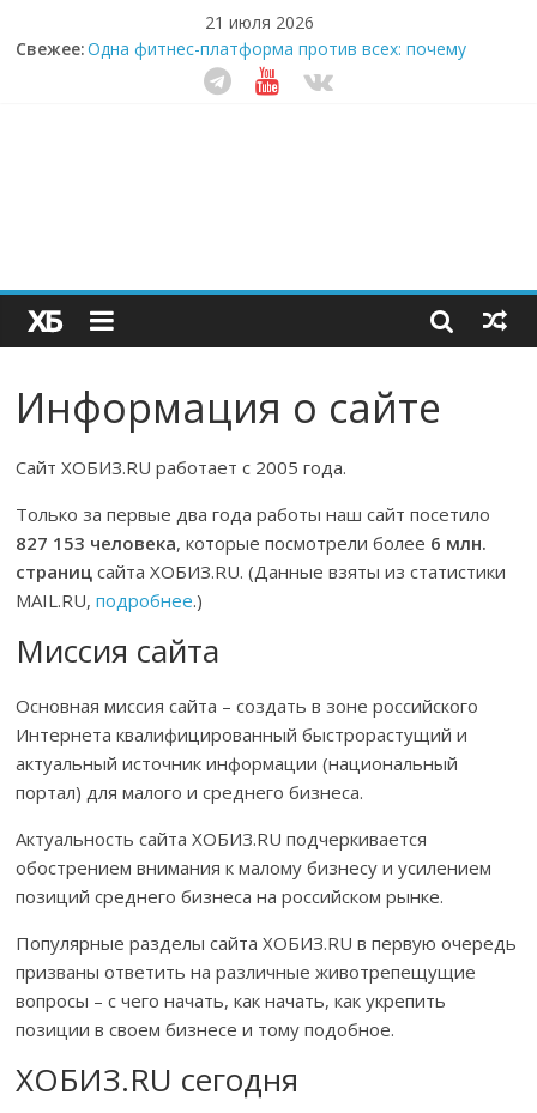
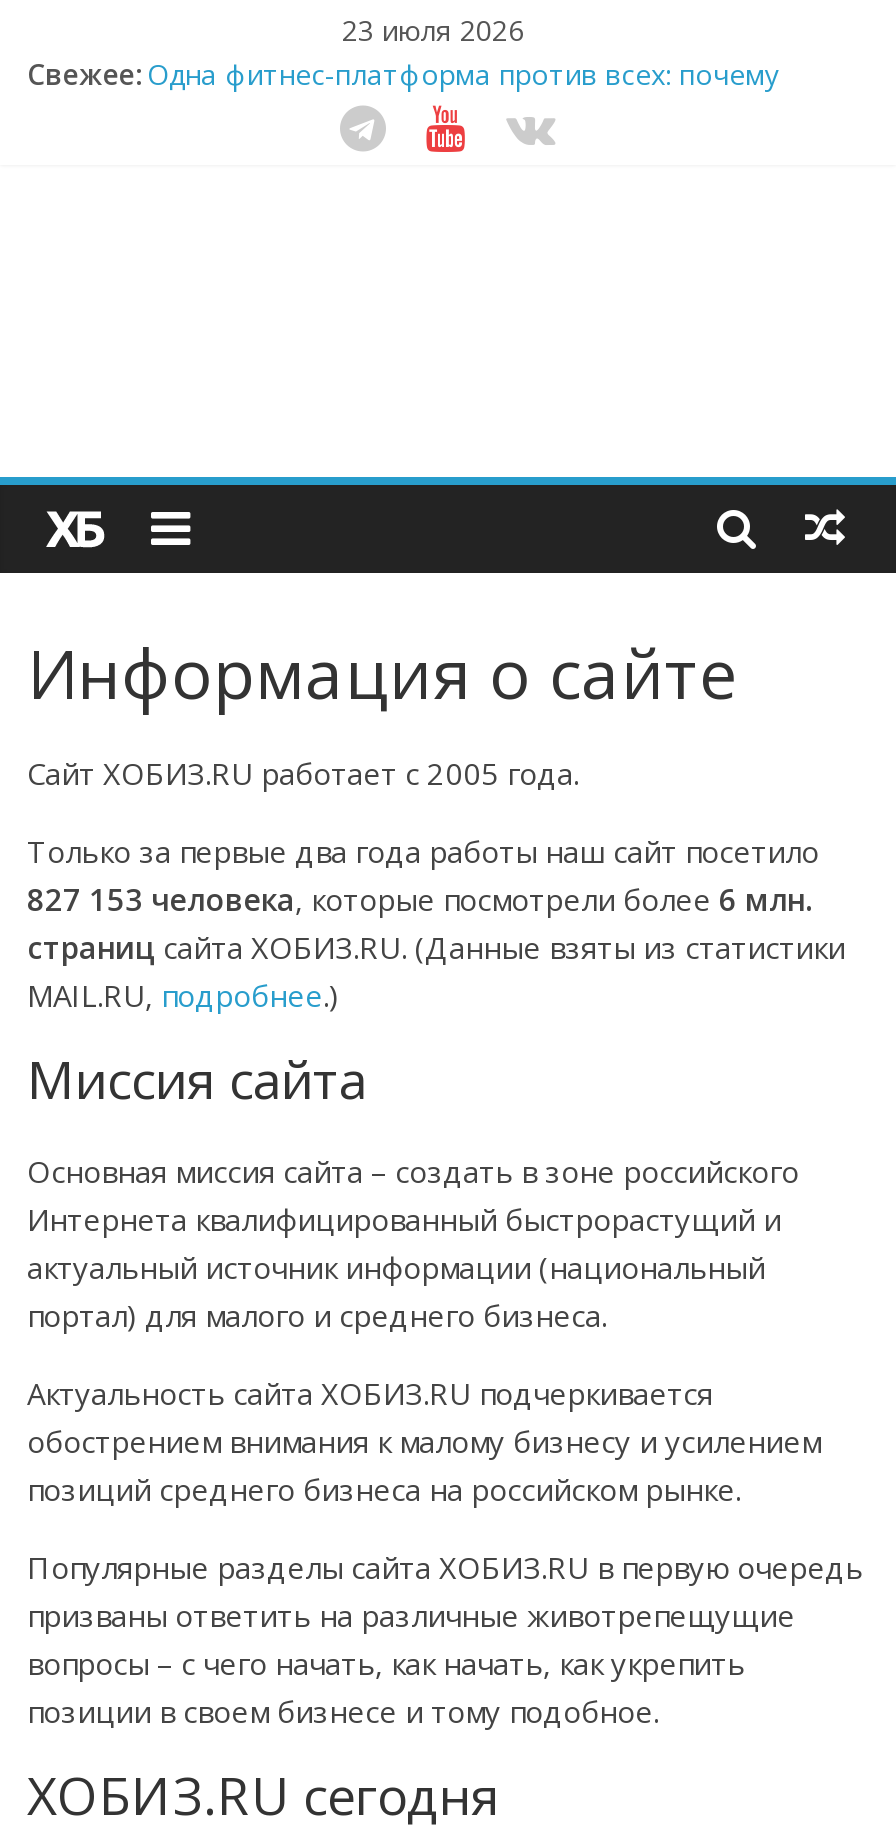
- 21 июля 2026
+ 23 июля 2026
